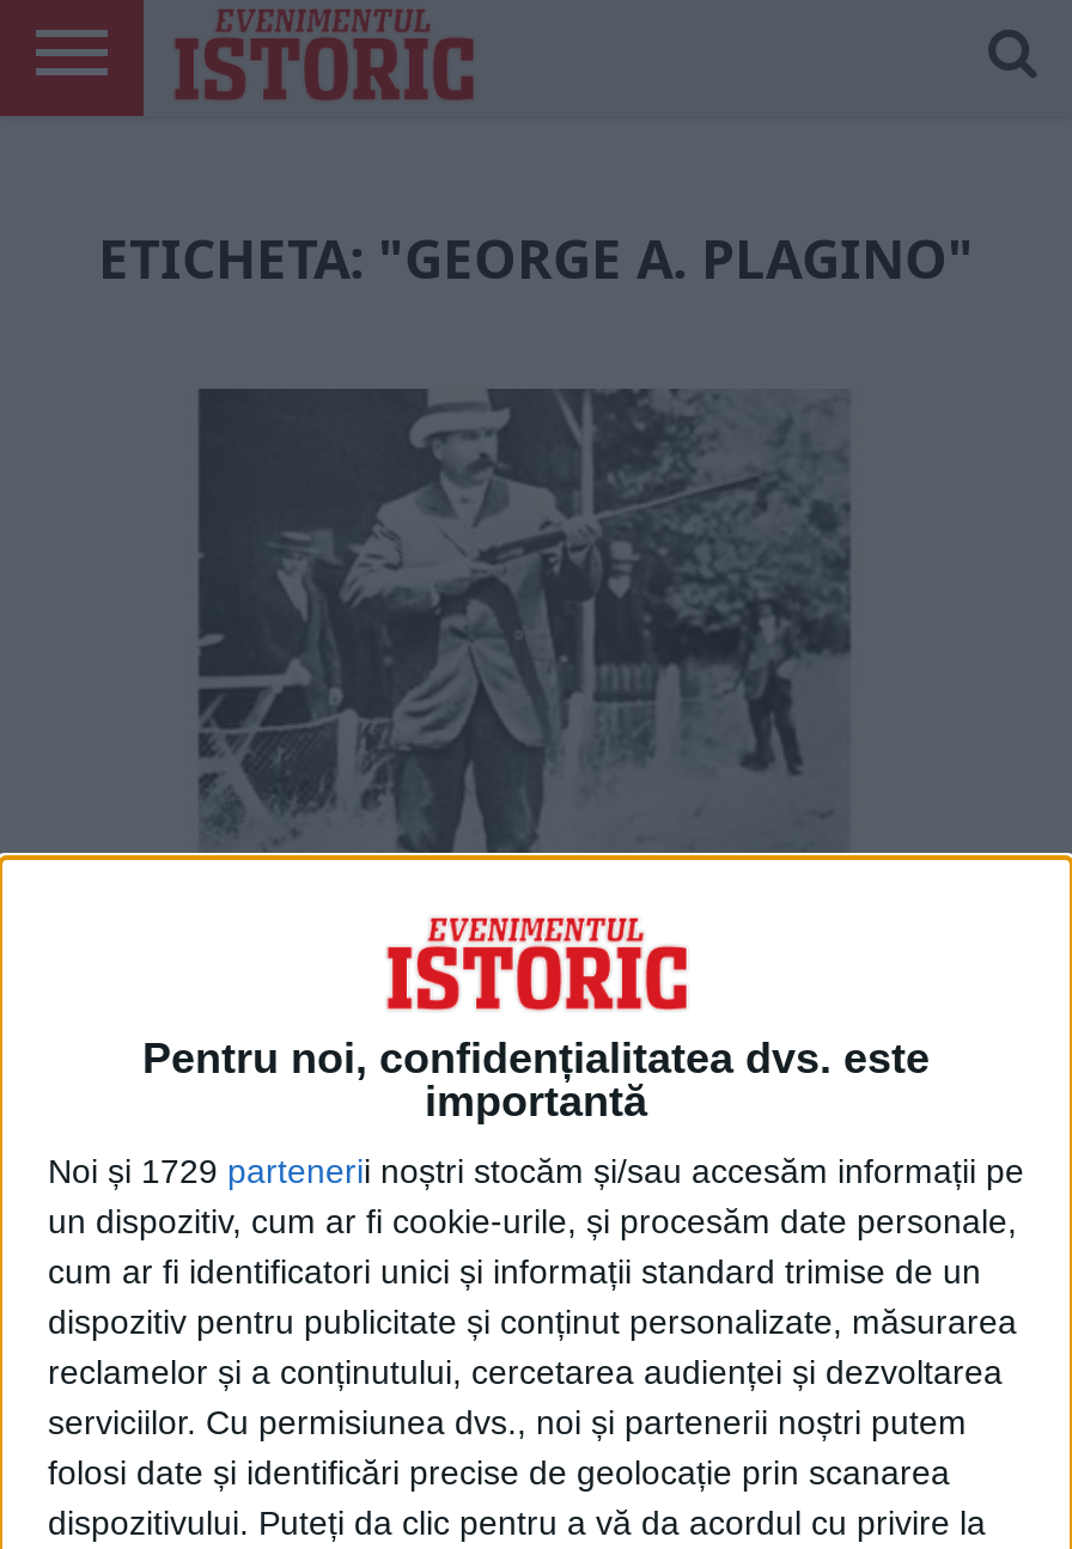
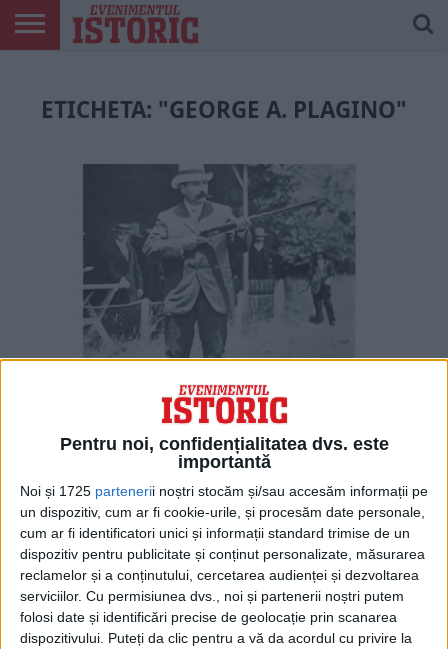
- Noi și 1729 parteneri i noștri stocăm și/sau accesăm informații pe
+ Noi și 1725 parteneri i noștri stocăm și/sau accesăm informații pe
